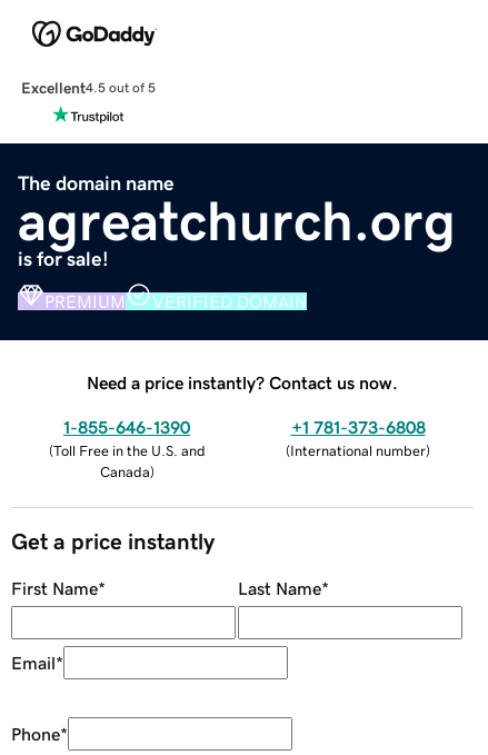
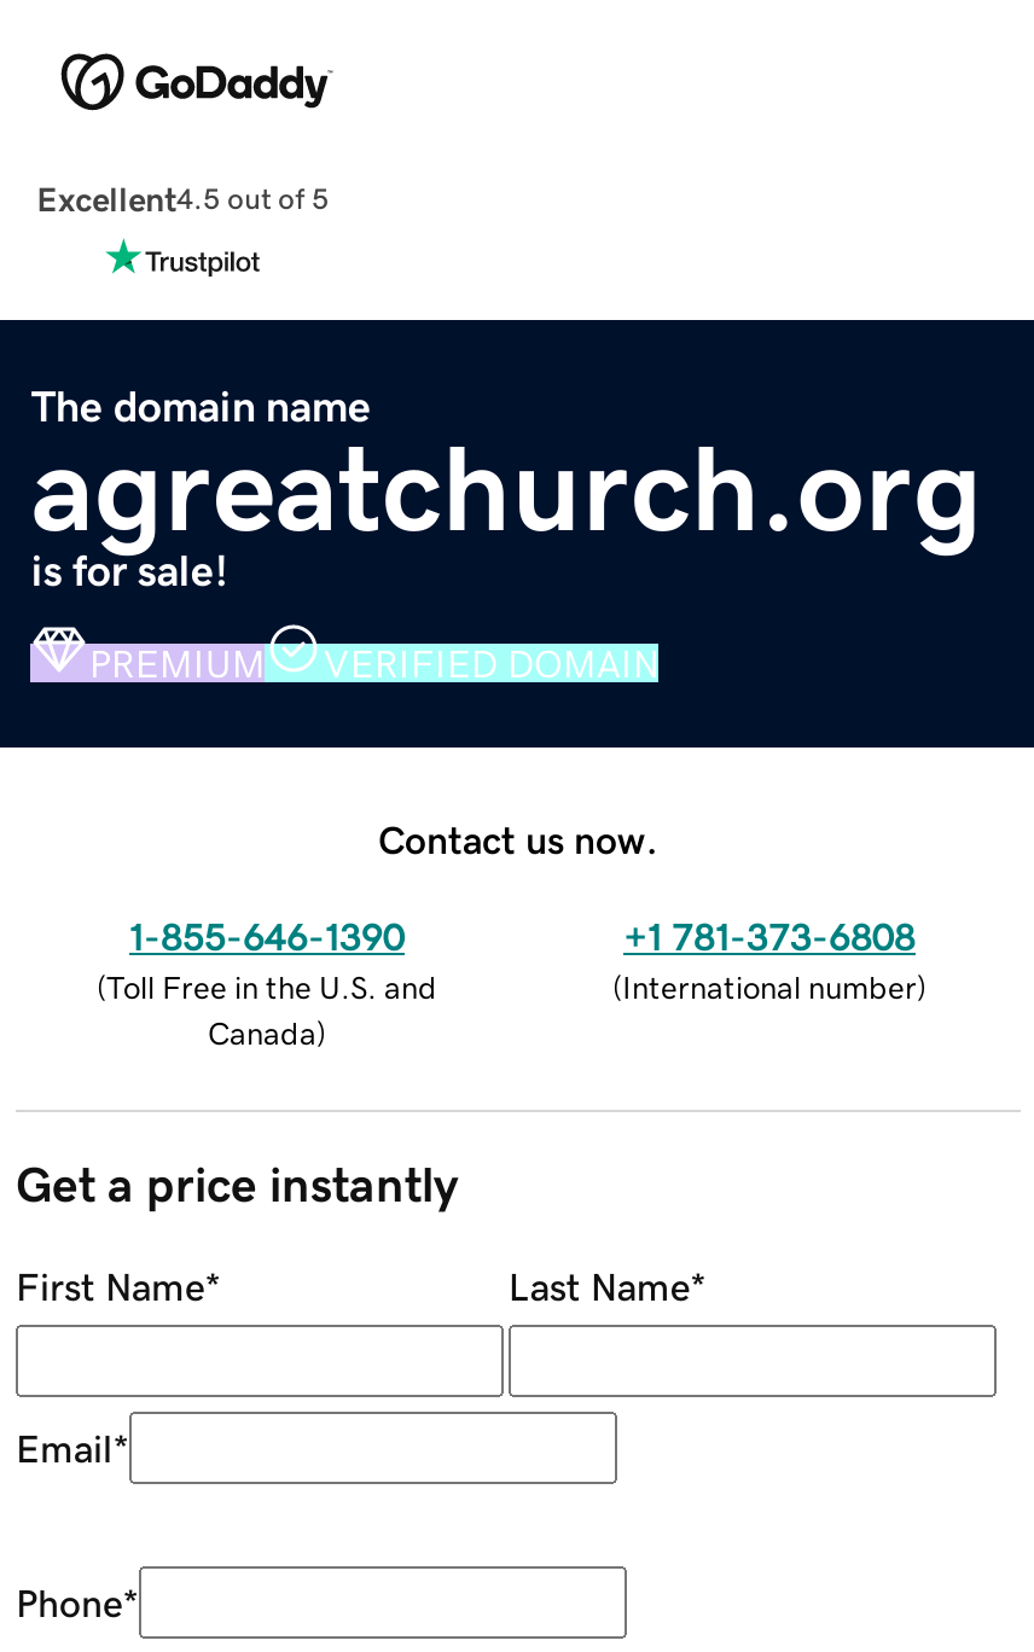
- Need a price instantly? Contact us now.
+ Contact us now.
